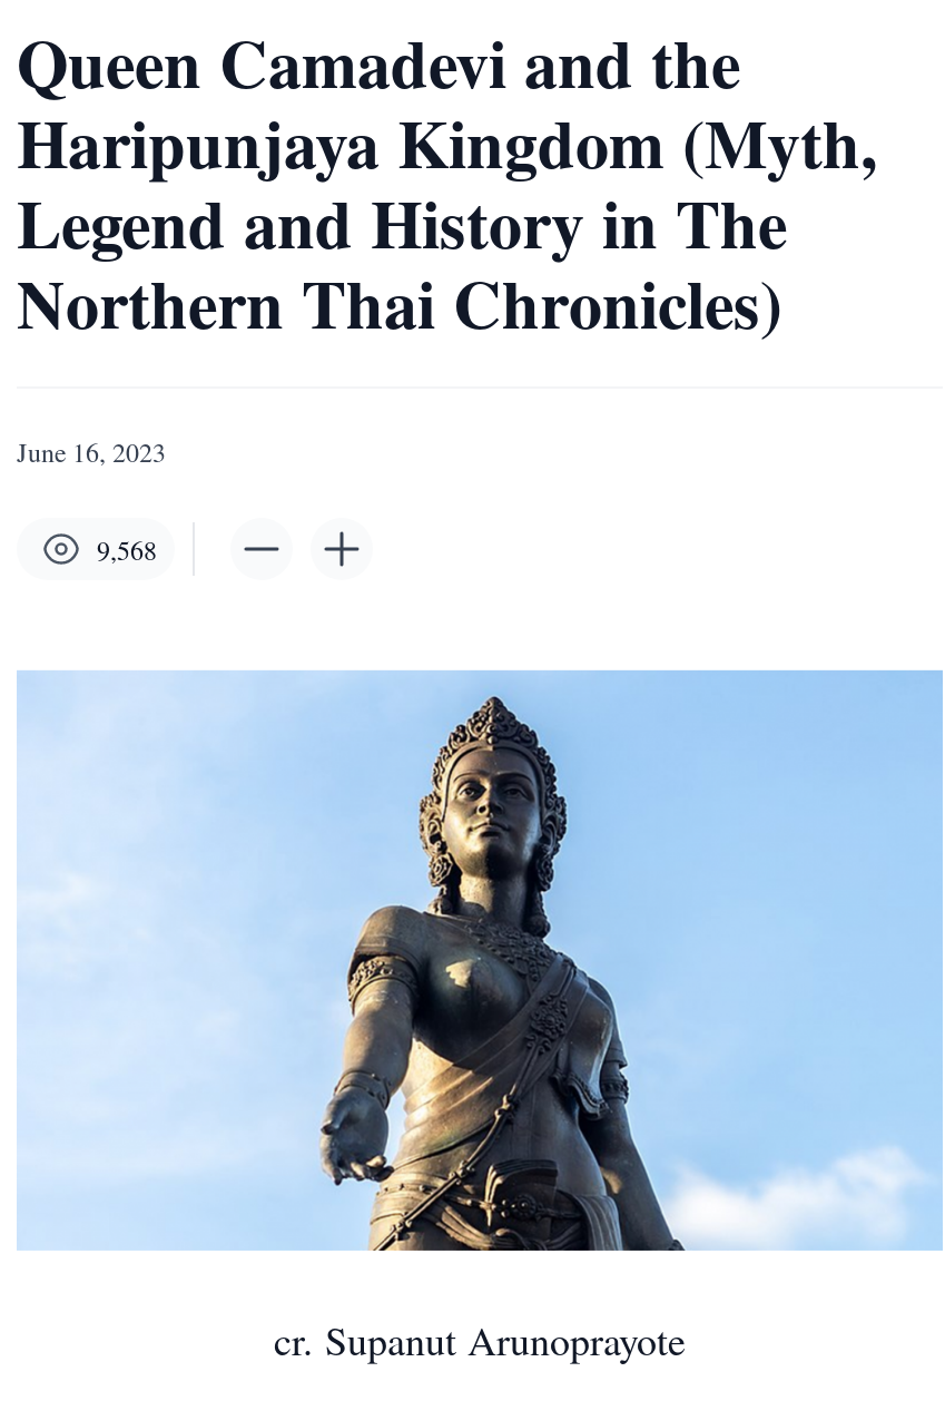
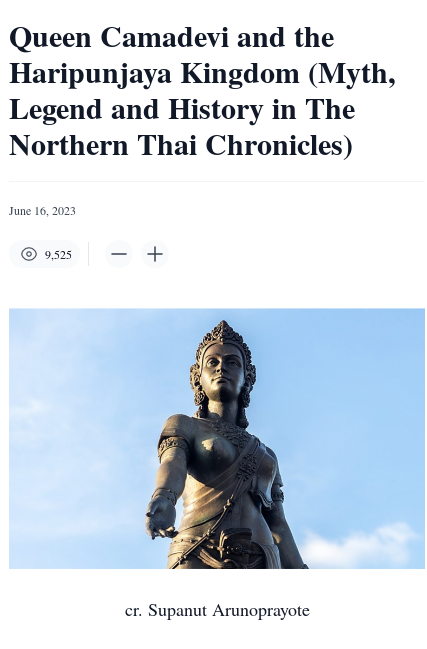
- 9,568
+ 9,525
